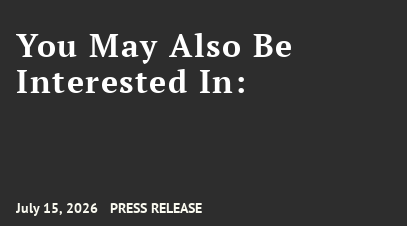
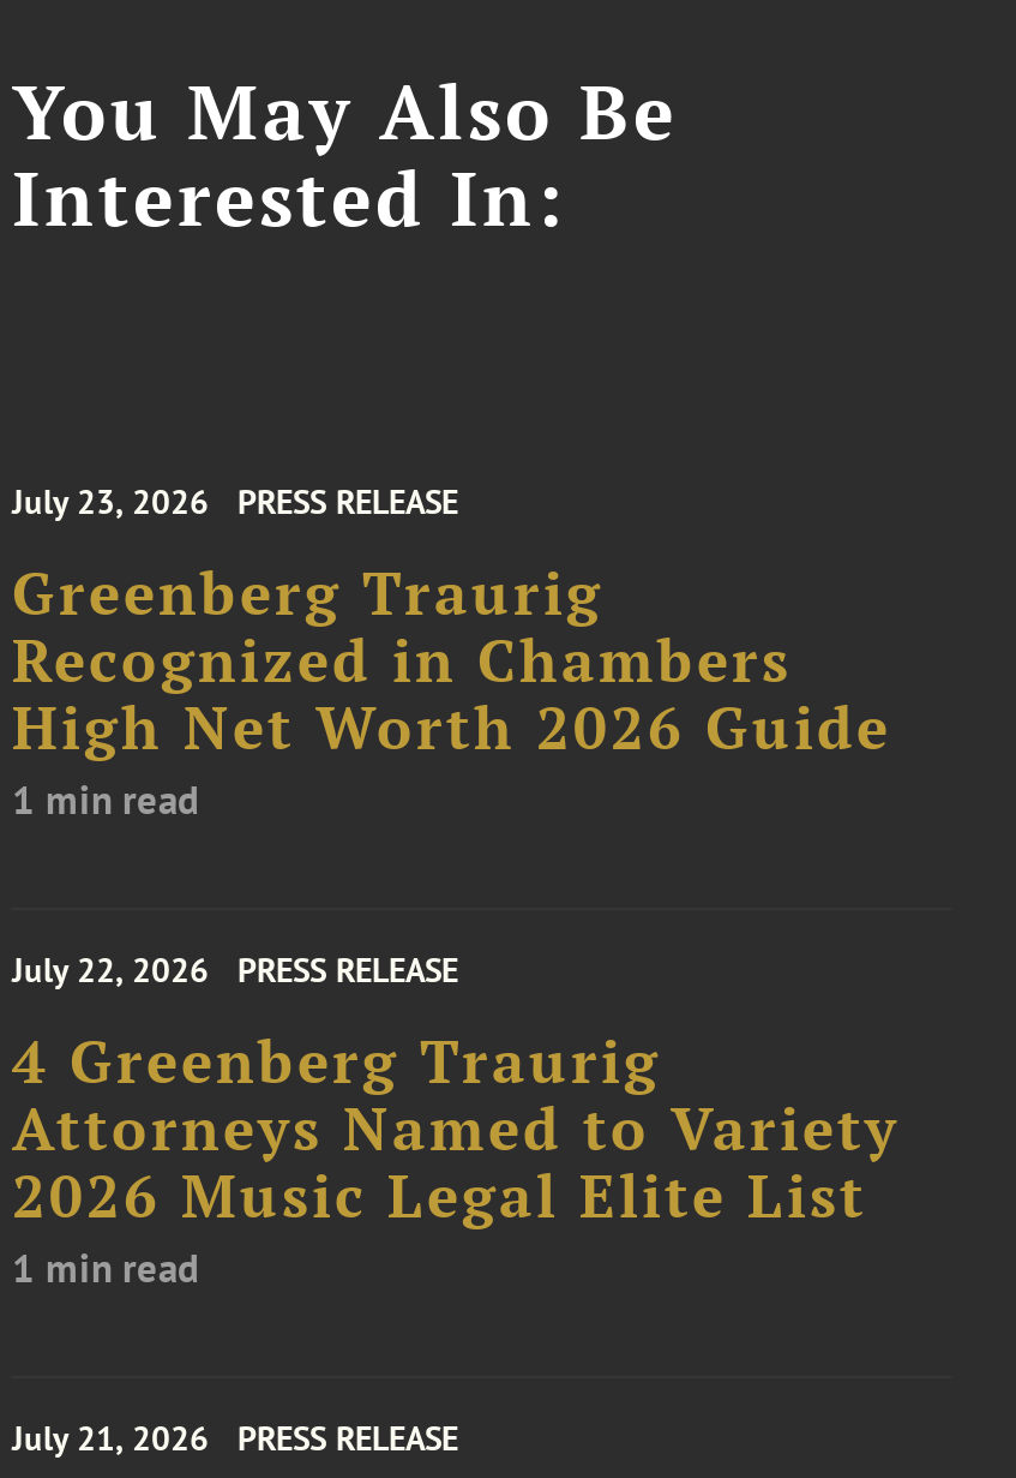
- July 15, 2026
+ July 23, 2026
+ PRESS RELEASE
+ Greenberg Traurig
+ Recognized in Chambers
+ High Net Worth 2026 Guide
+ 1 min read
+ July 22, 2026
+ PRESS RELEASE
+ 4 Greenberg Traurig
+ Attorneys Named to Variety
+ 2026 Music Legal Elite List
+ 1 min read
+ July 21, 2026
